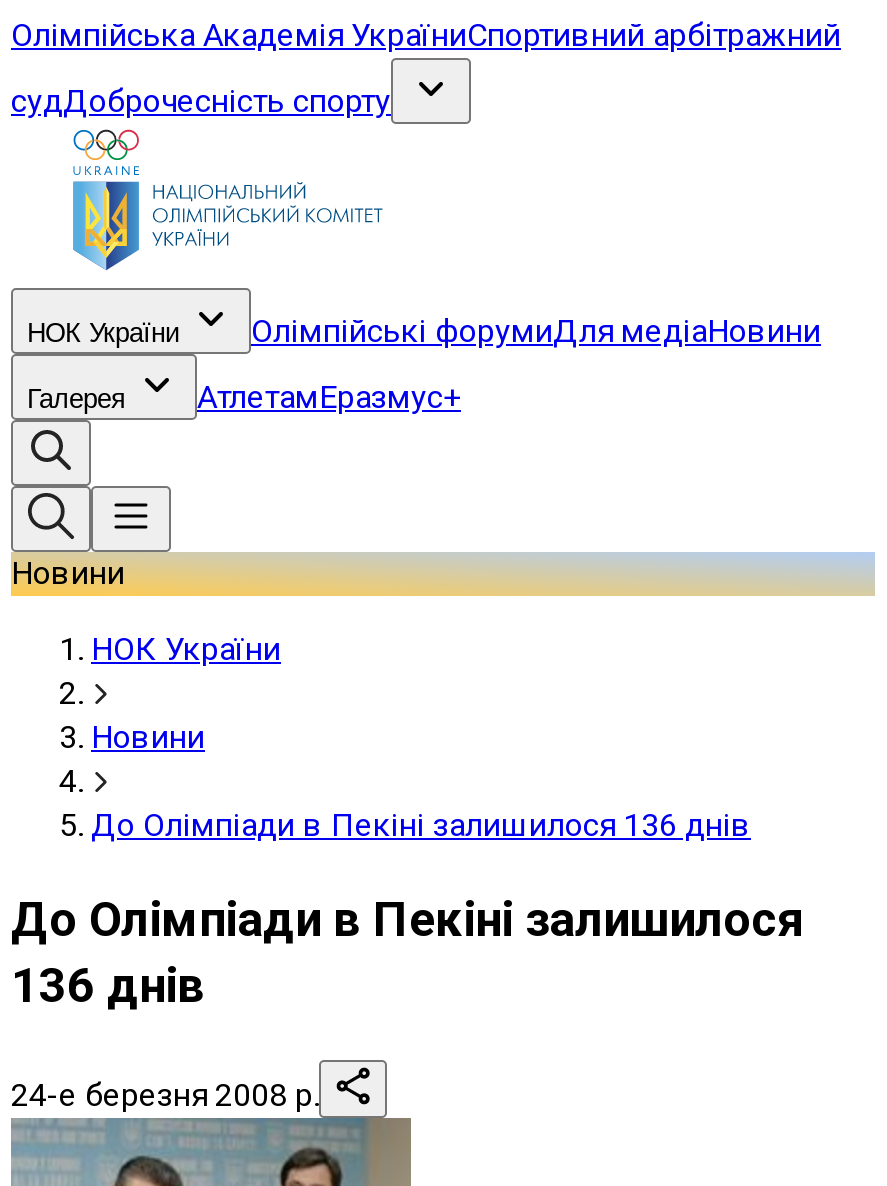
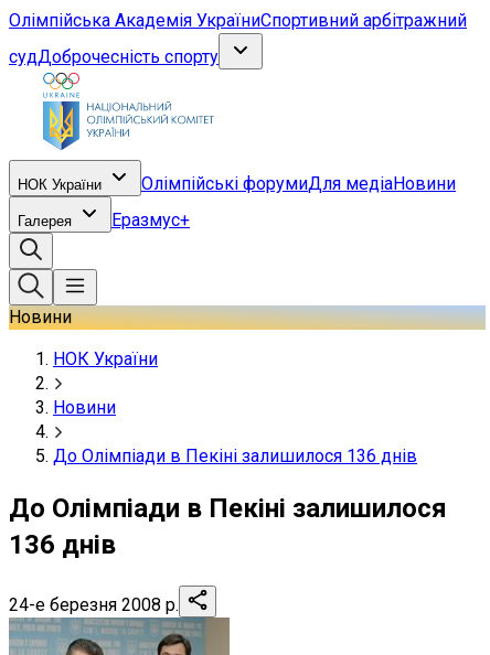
- АтлетамЕразмус+
+ Еразмус+
